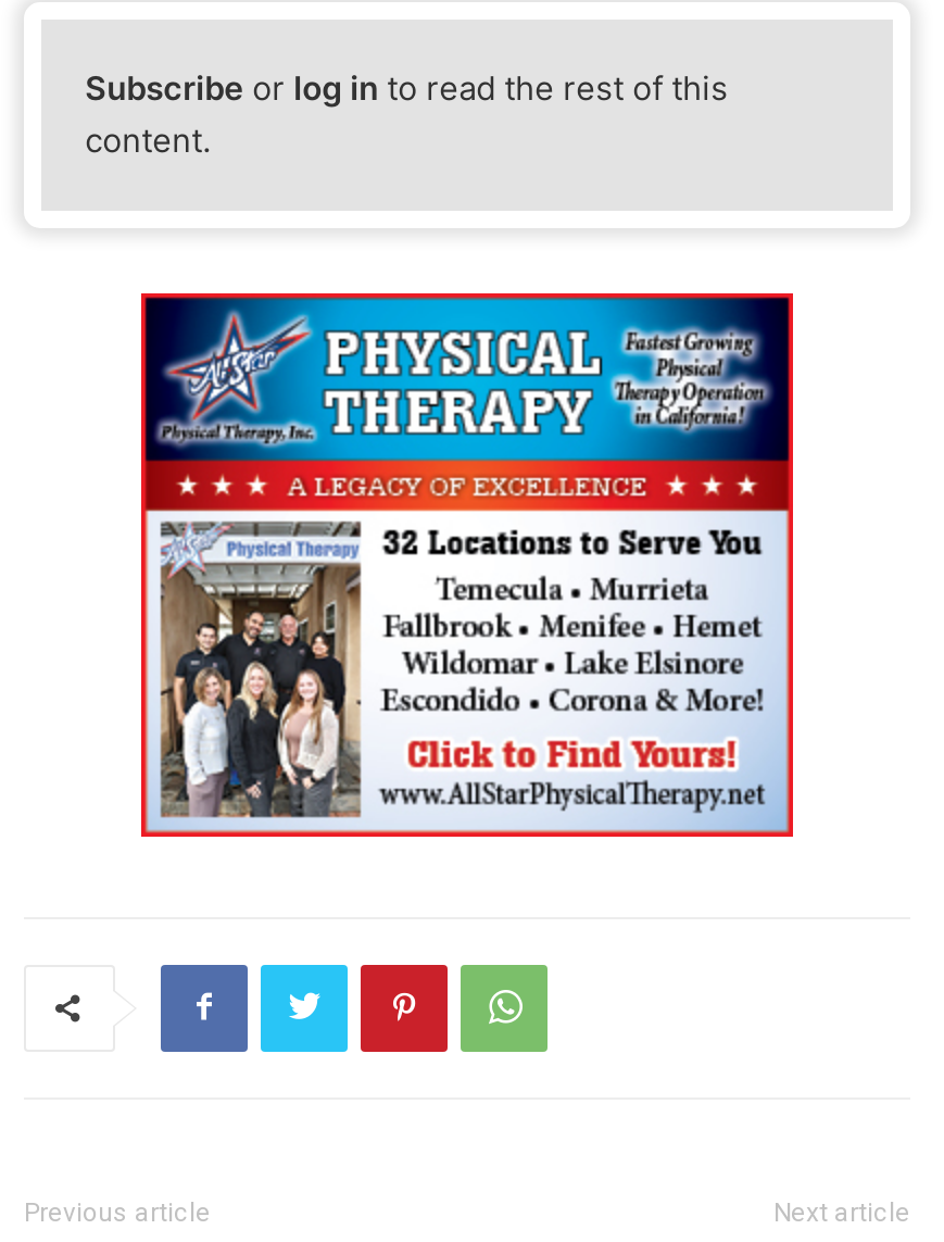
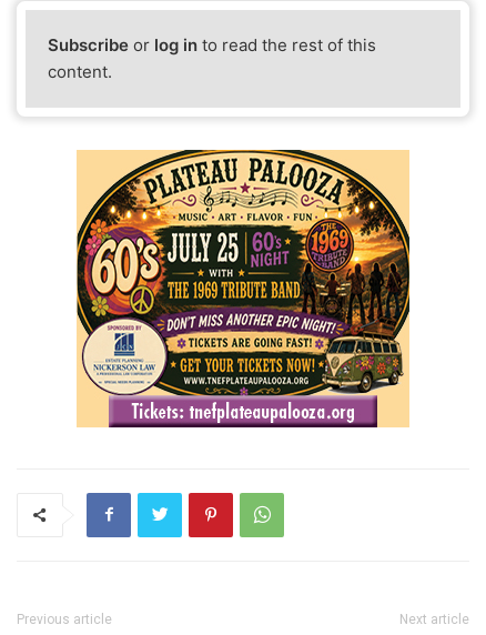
- [image]
+ [image]
